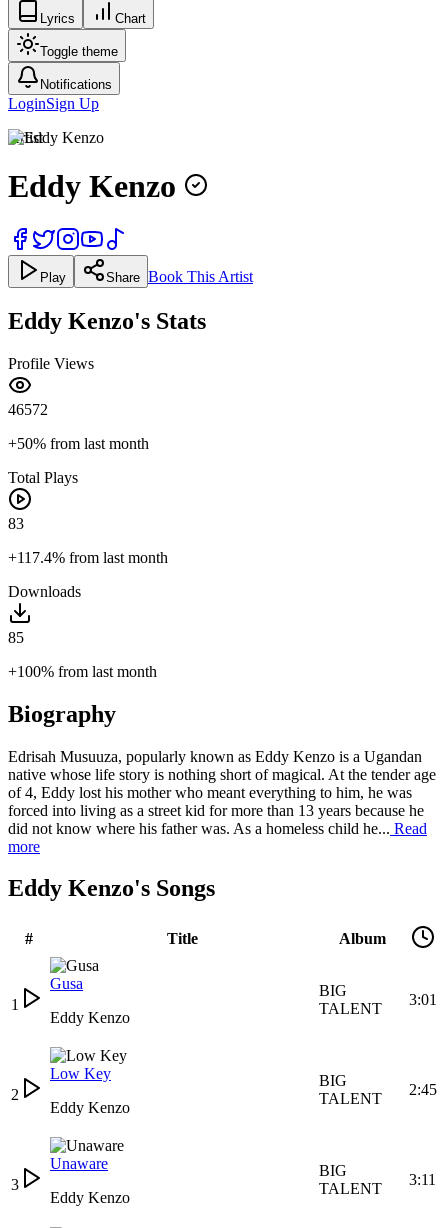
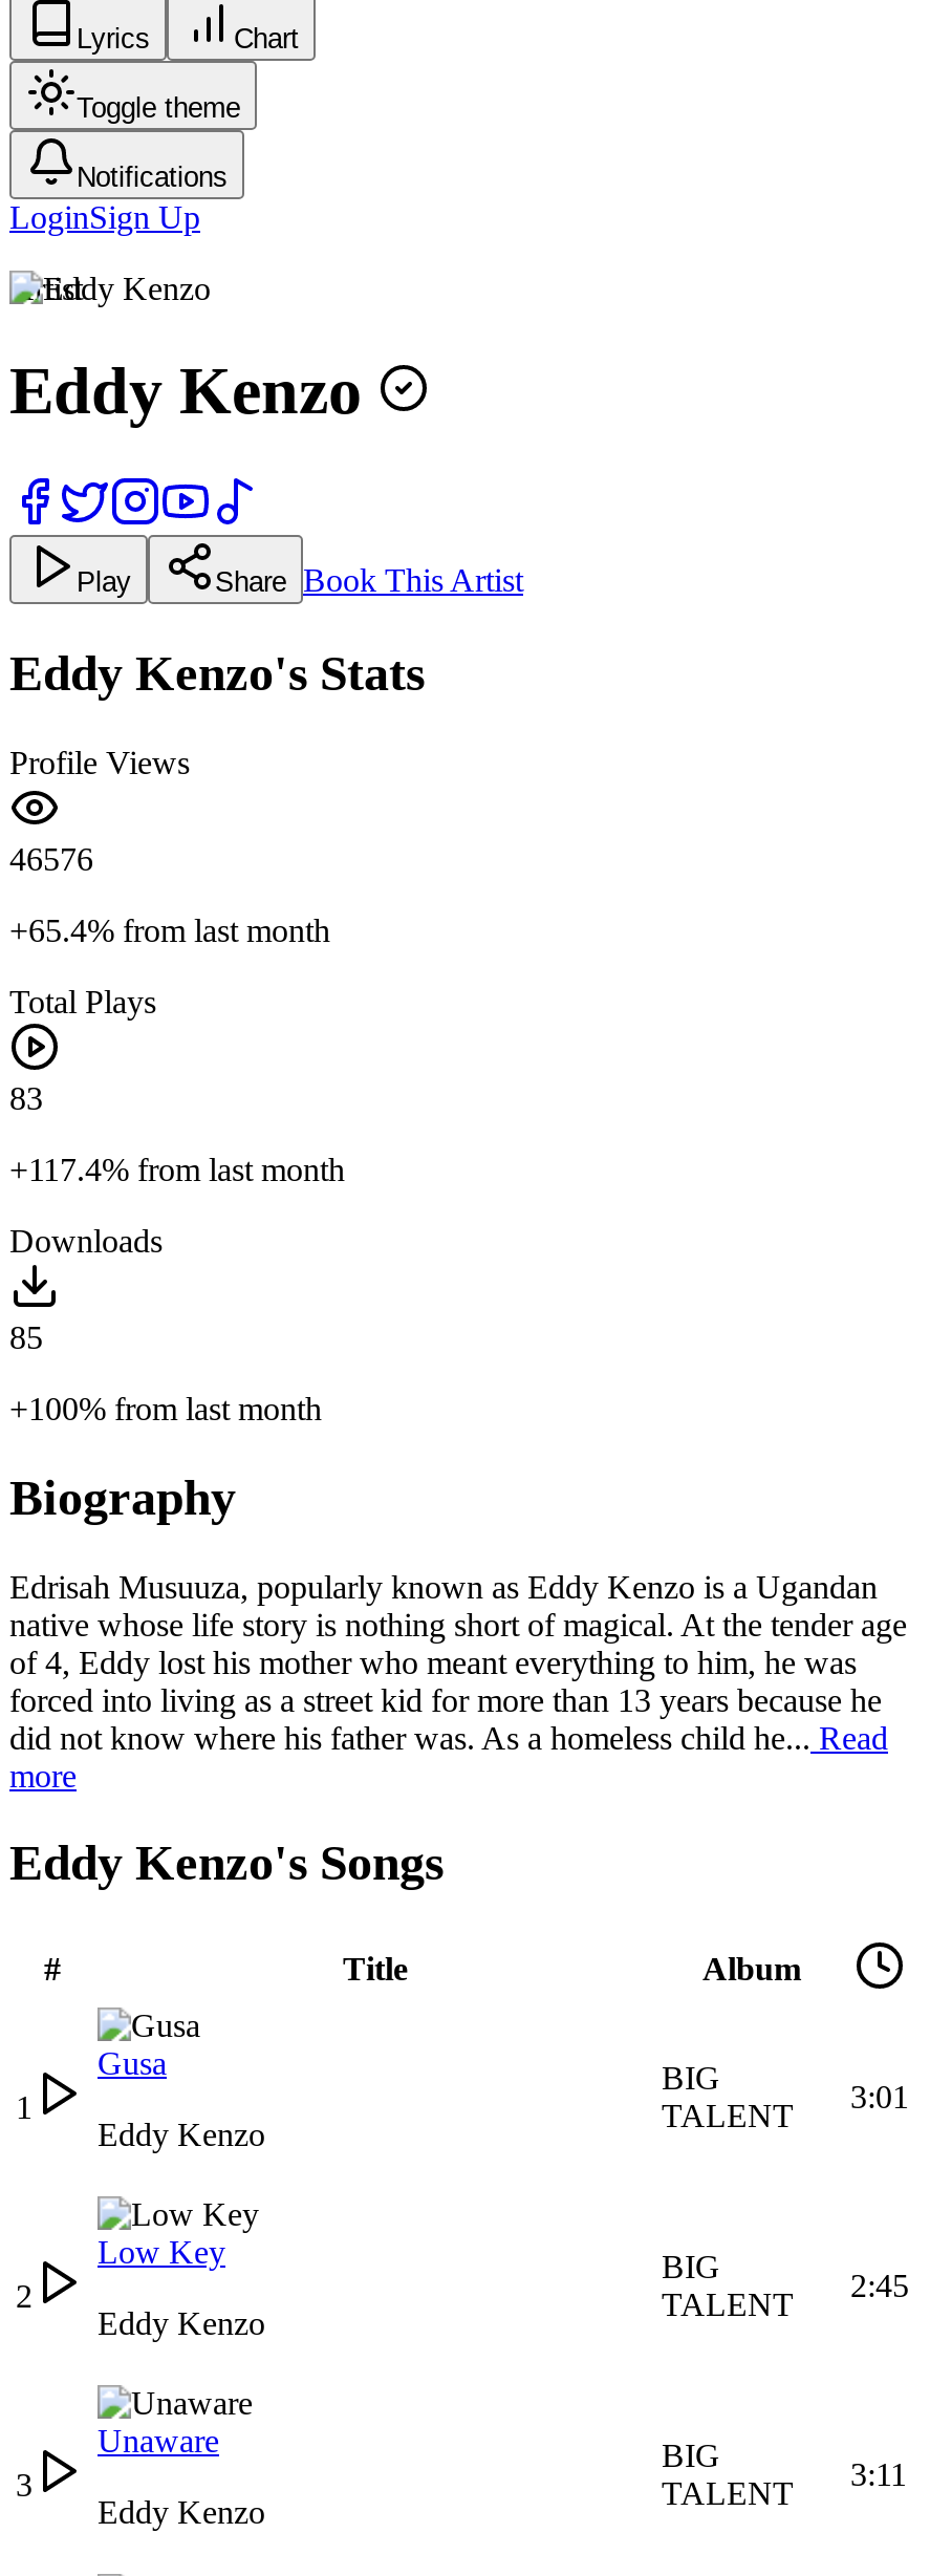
- 46572
+ 46576

- +50% from last month
+ +65.4% from last month
